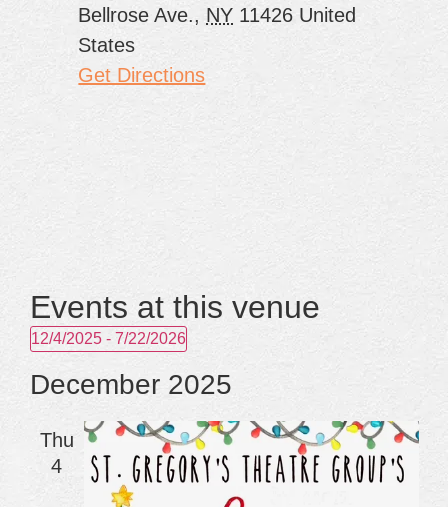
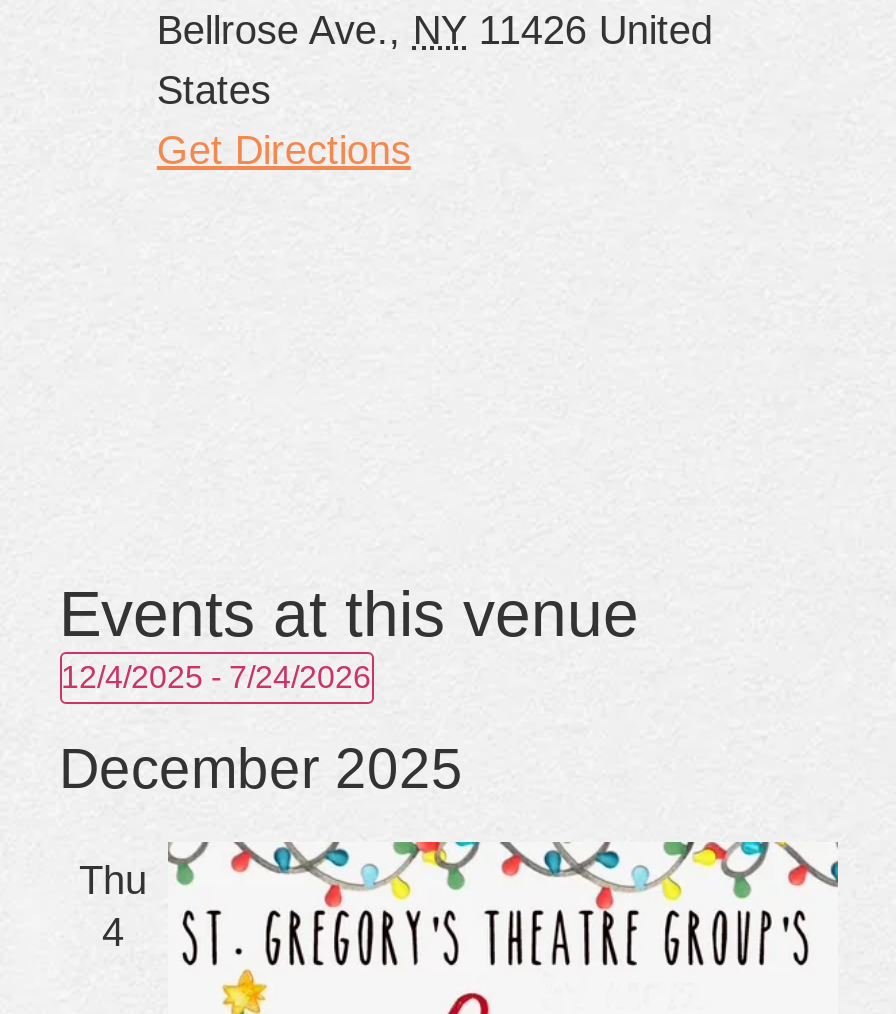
- 12/4/2025 - 7/22/2026
+ 12/4/2025 - 7/24/2026
